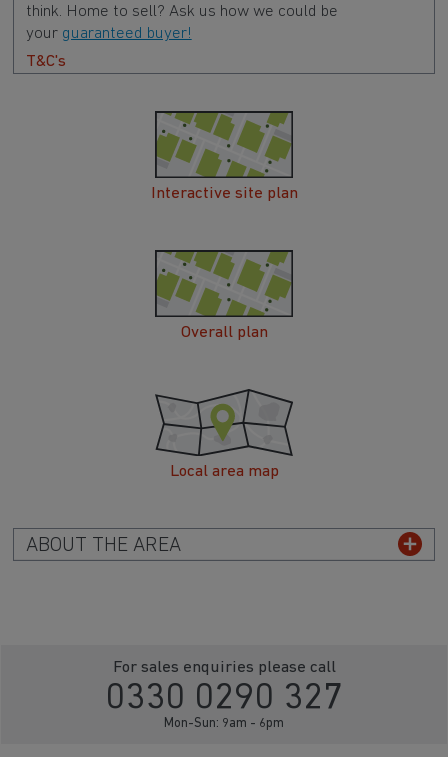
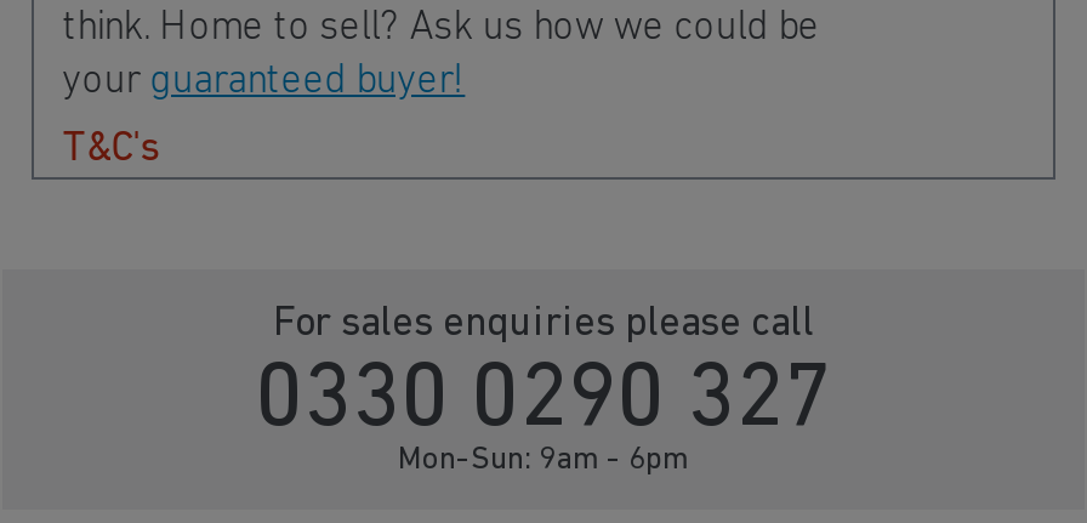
- [image]
- Interactive site plan

- [image]
- Overall plan

- [image]
- Local area map

- ABOUT THE AREA
